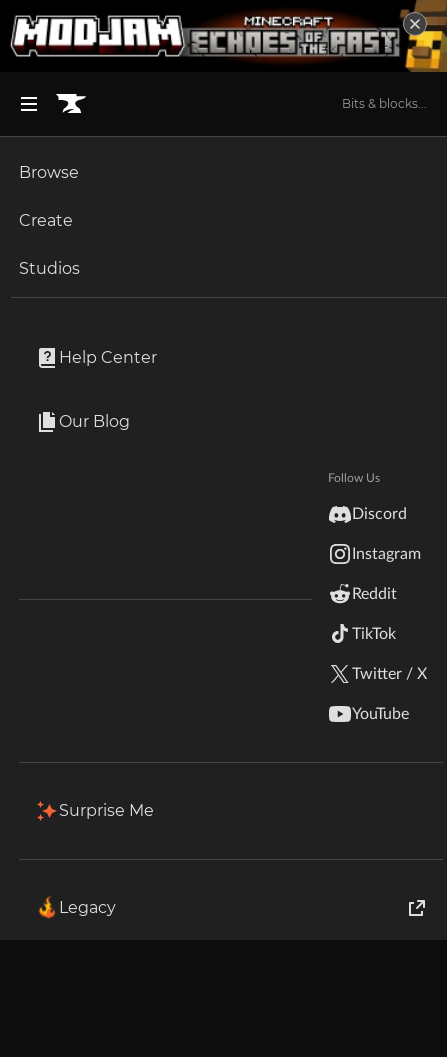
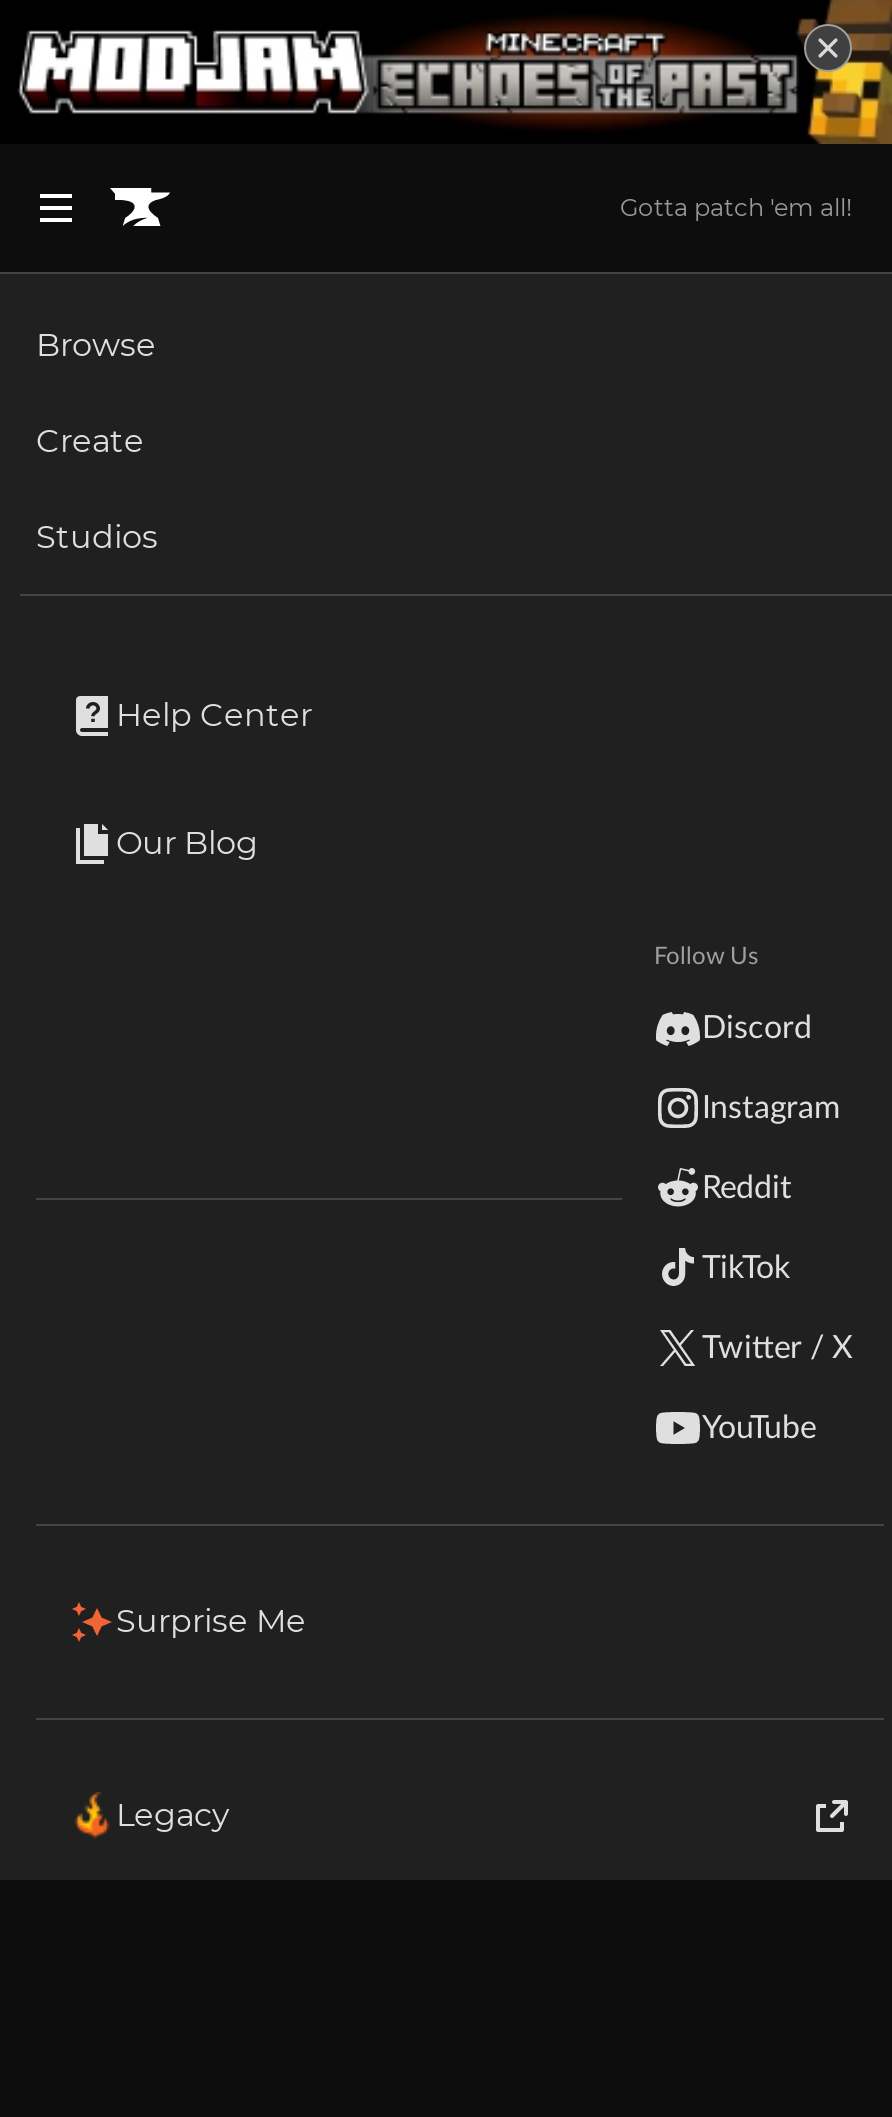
- Bits & blocks...
+ Gotta patch 'em all!
